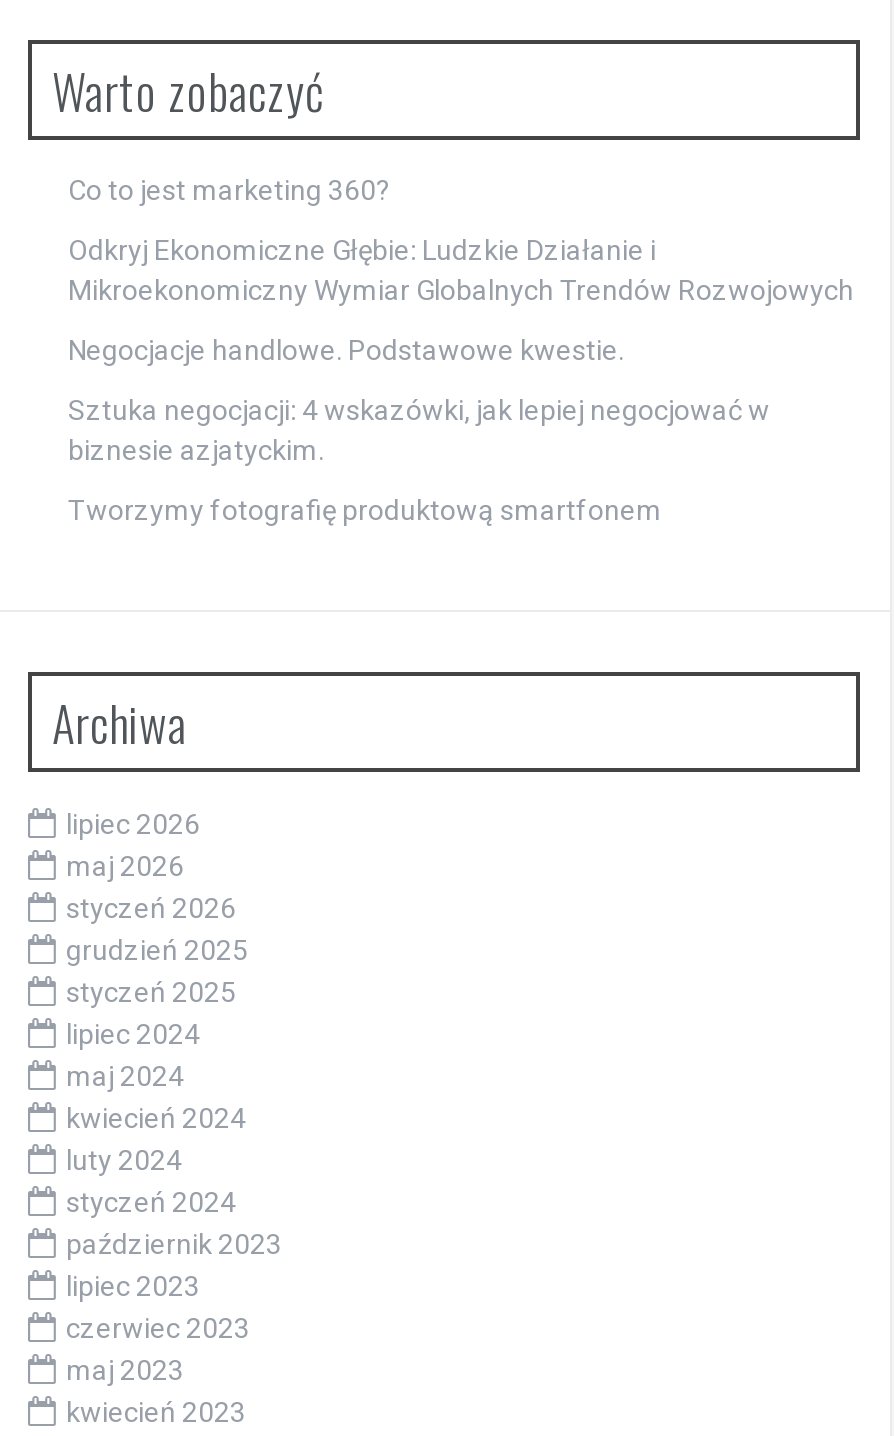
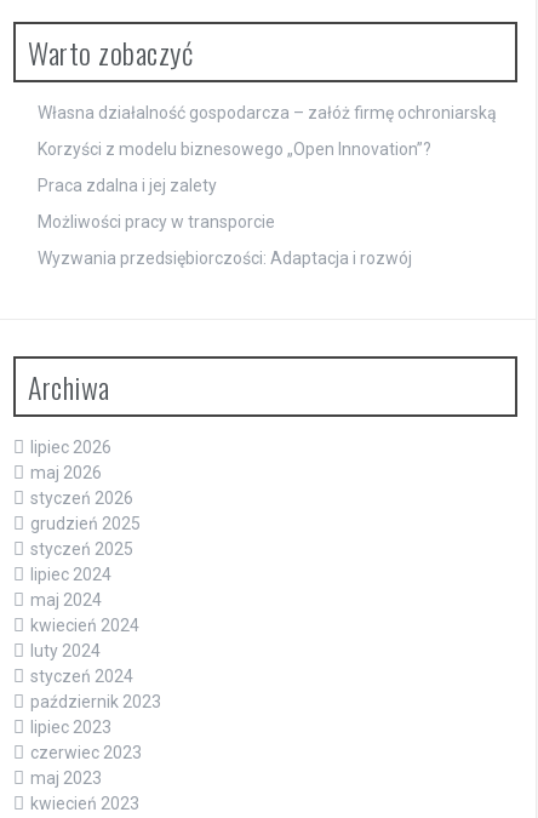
- Co to jest marketing 360?
+ Własna działalność gospodarcza – załóż firmę ochroniarską

- Odkryj Ekonomiczne Głębie: Ludzkie Działanie i
- Mikroekonomiczny Wymiar Globalnych Trendów Rozwojowych
+ Korzyści z modelu biznesowego „Open Innovation”?

- Negocjacje handlowe. Podstawowe kwestie.
+ Praca zdalna i jej zalety

- Sztuka negocjacji: 4 wskazówki, jak lepiej negocjować w
- biznesie azjatyckim.
+ Możliwości pracy w transporcie

- Tworzymy fotografię produktową smartfonem
+ Wyzwania przedsiębiorczości: Adaptacja i rozwój
